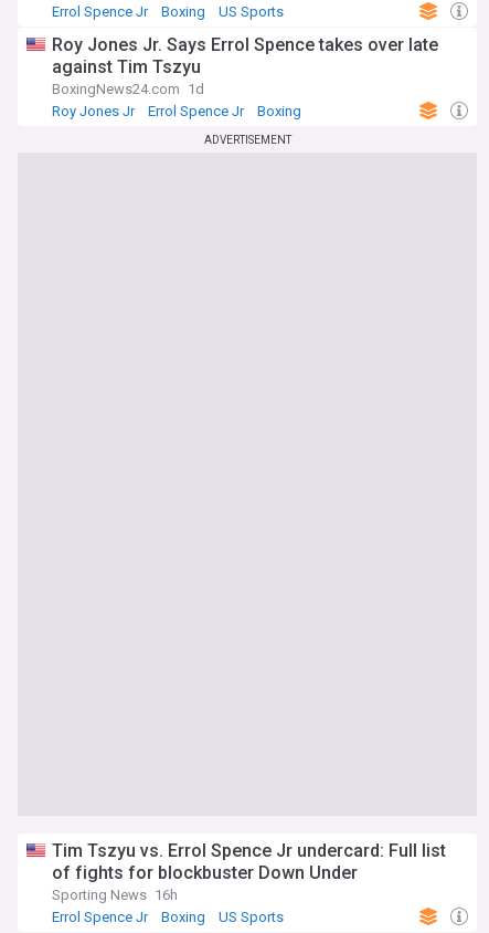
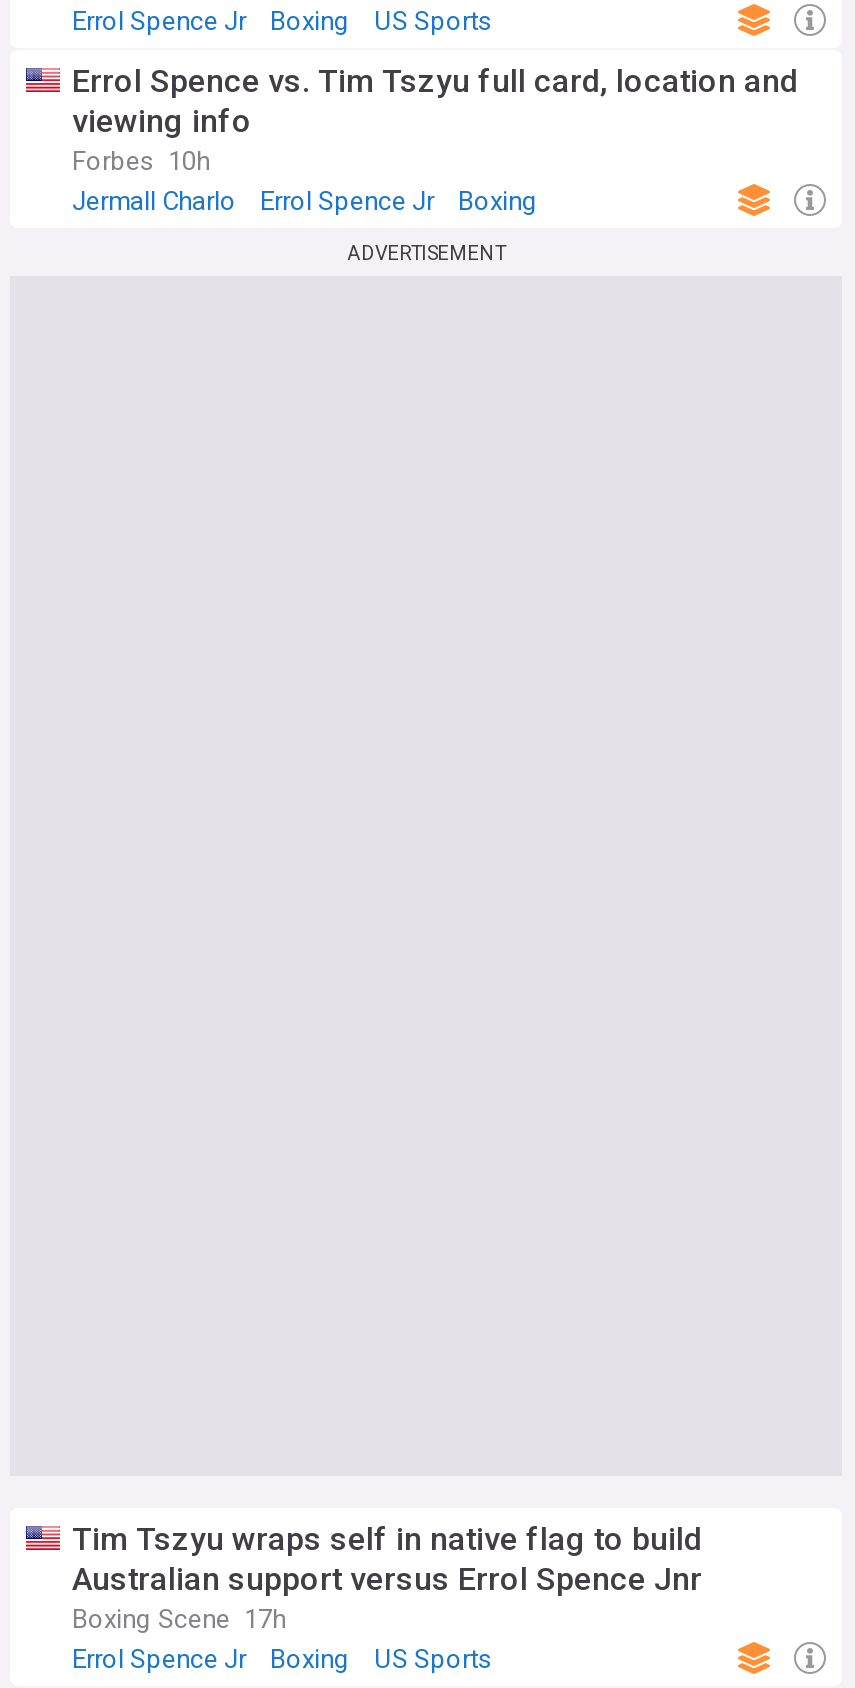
- Roy Jones Jr. Says Errol Spence takes over late
- against Tim Tszyu
- BoxingNews24.com 1d
- Roy Jones Jr
+ Errol Spence vs. Tim Tszyu full card, location and
+ viewing info
+ Forbes 10h
+ Jermall Charlo

- Tim Tszyu vs. Errol Spence Jr undercard: Full list
- of fights for blockbuster Down Under
- Sporting News 16h
+ Tim Tszyu wraps self in native flag to build
+ Australian support versus Errol Spence Jnr
+ Boxing Scene 17h
